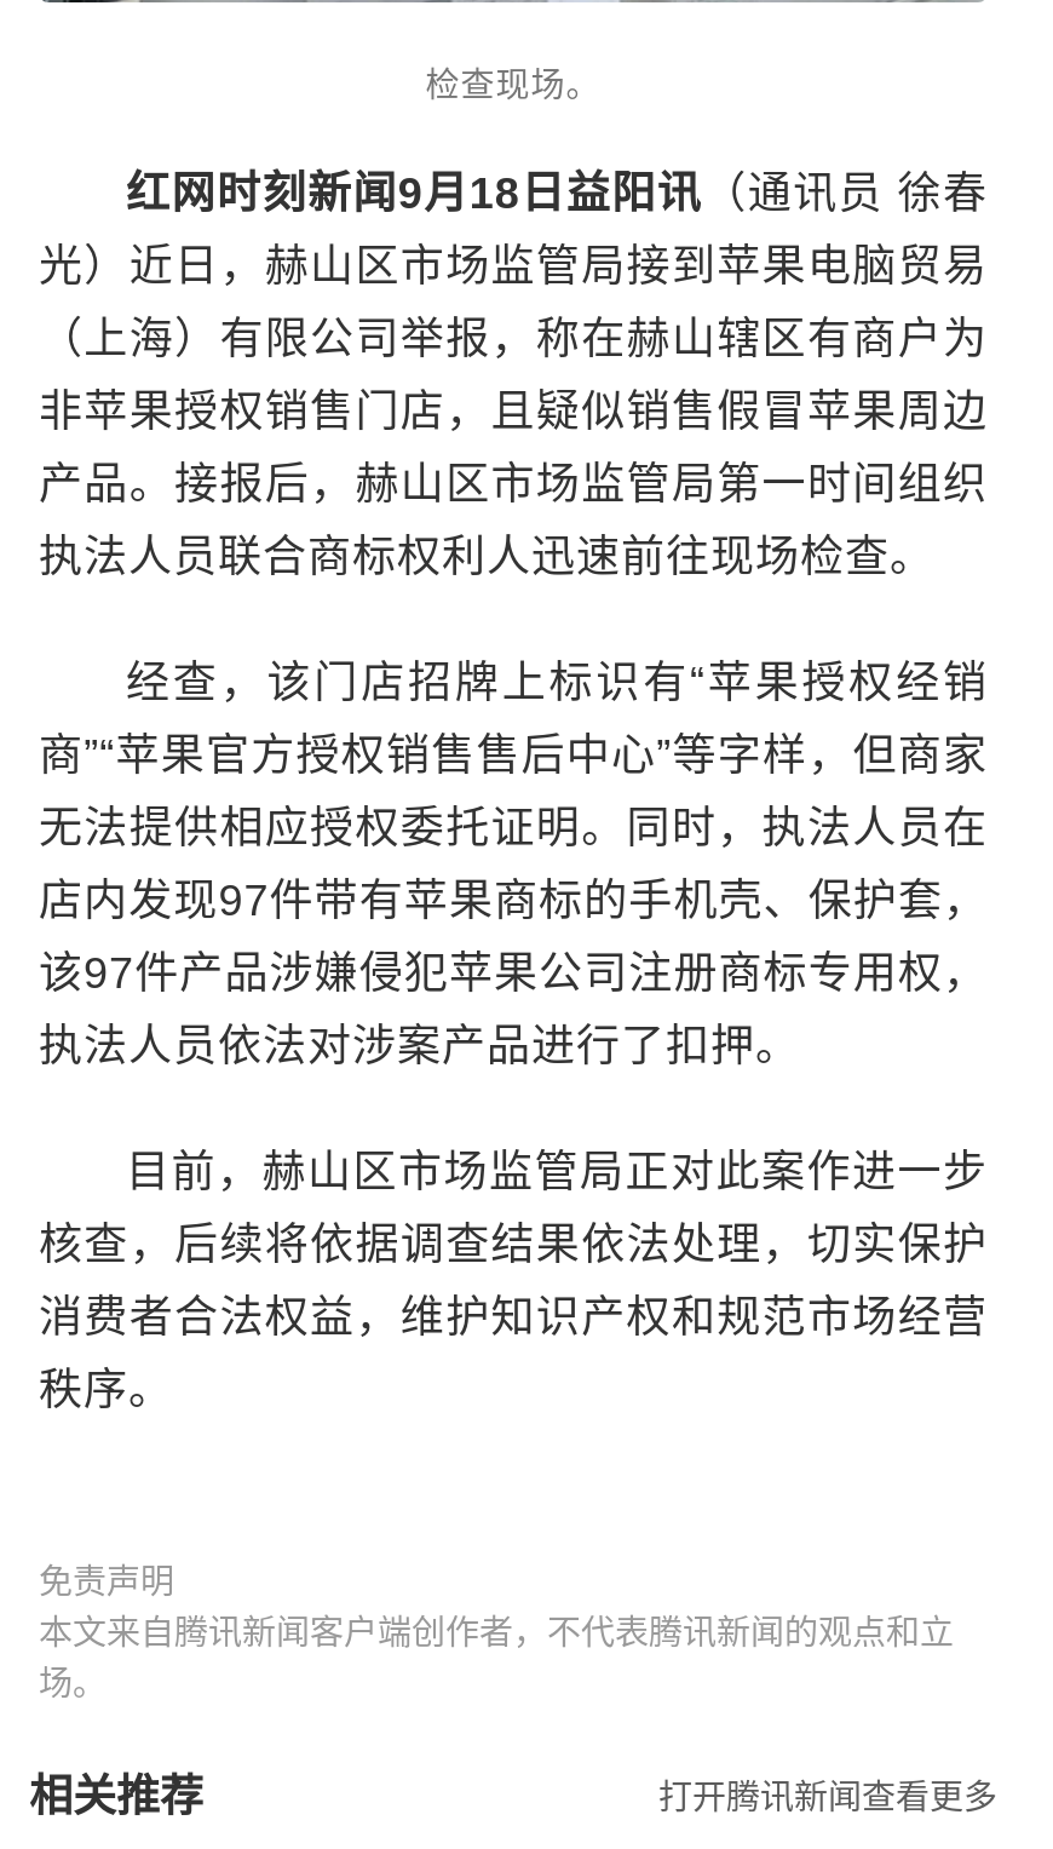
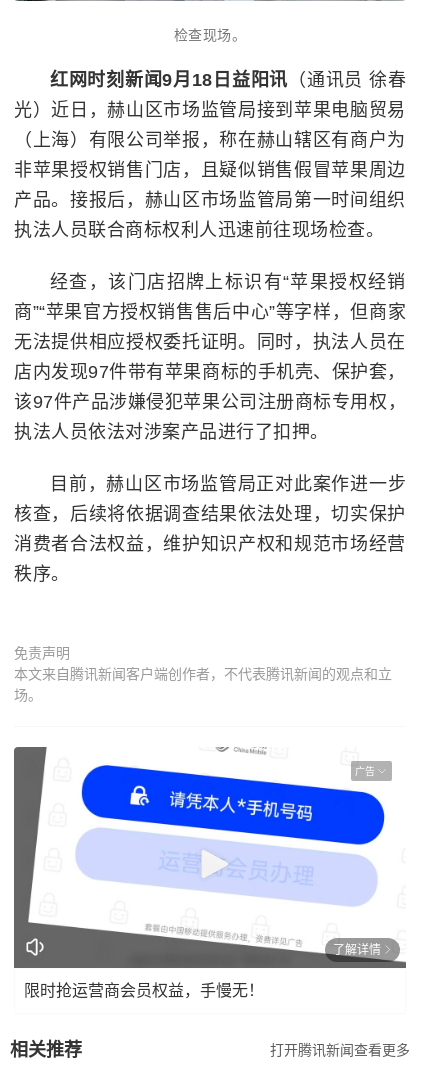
+ [image]
+ 广告

+ 了解详情
+ 限时抢运营商会员权益，手慢无！
